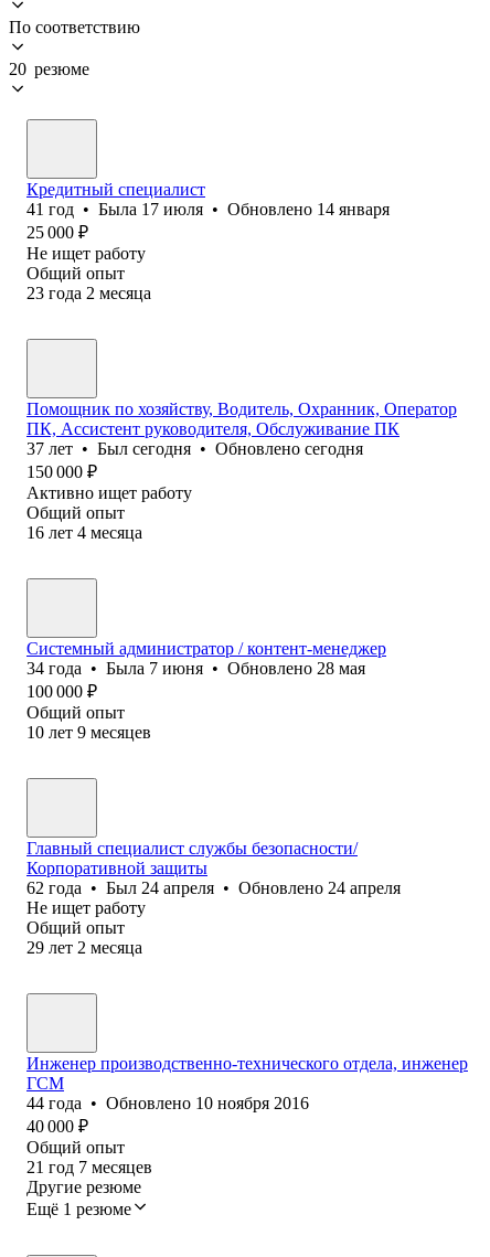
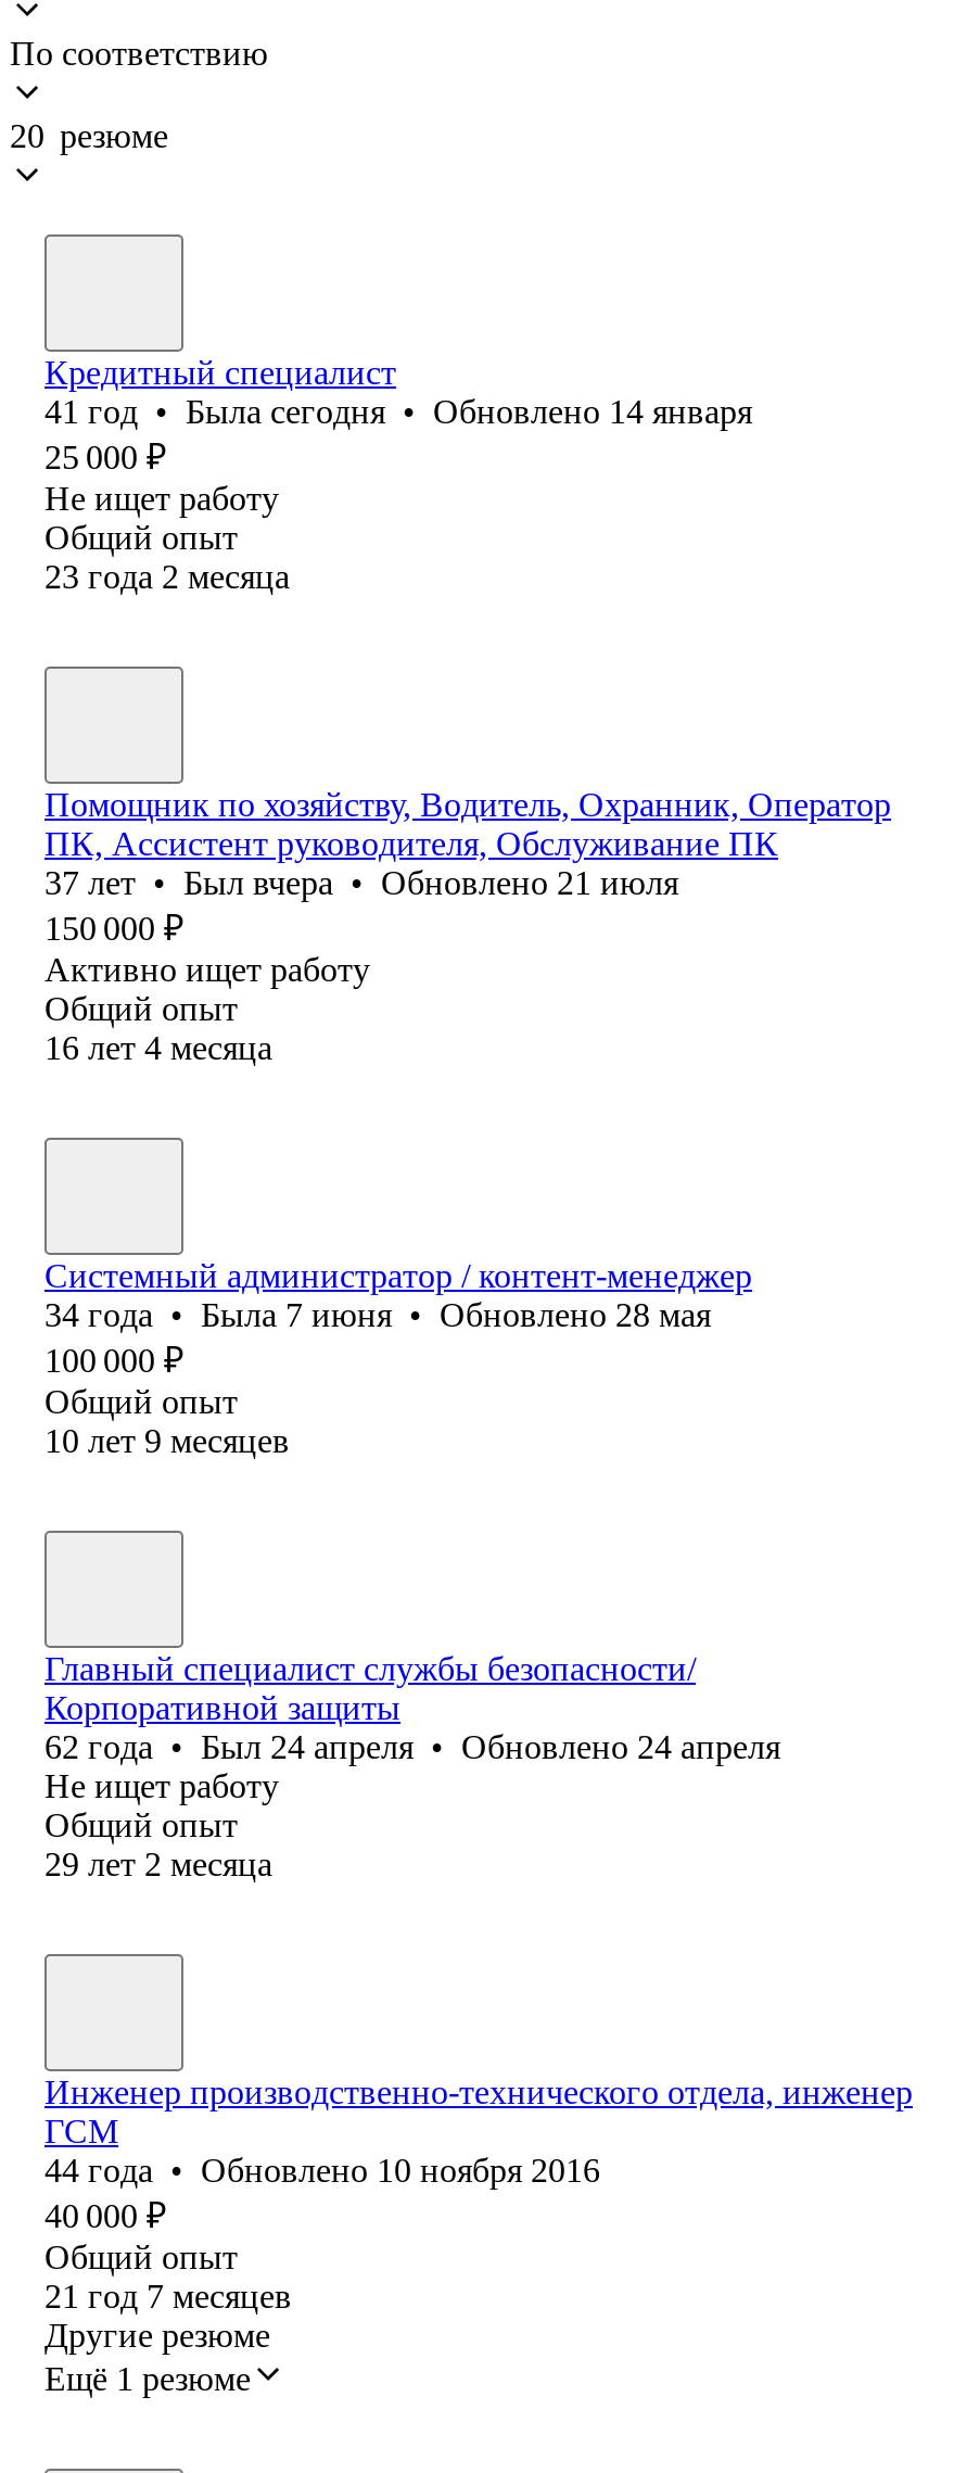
- 41 год • Была 17 июля • Обновлено 14 января
+ 41 год • Была сегодня • Обновлено 14 января

- 37 лет • Был сегодня • Обновлено сегодня
+ 37 лет • Был вчера • Обновлено 21 июля
